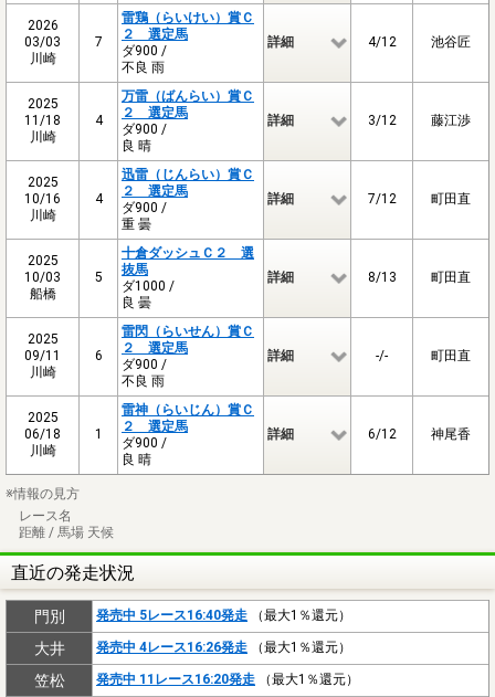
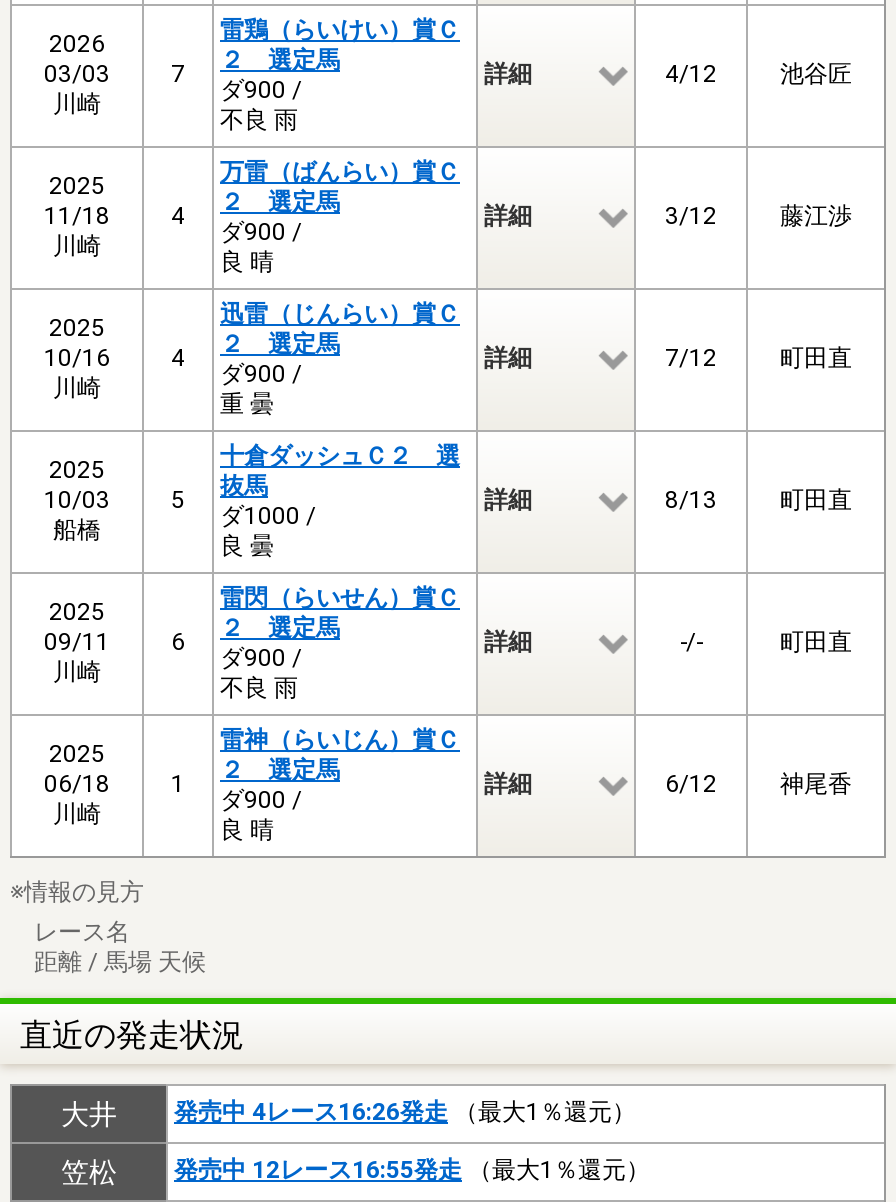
- 門別
- 発売中 5レース16:40発走（最大1％還元）

- 発売中 11レース16:20発走（最大1％還元）
+ 発売中 12レース16:55発走（最大1％還元）
